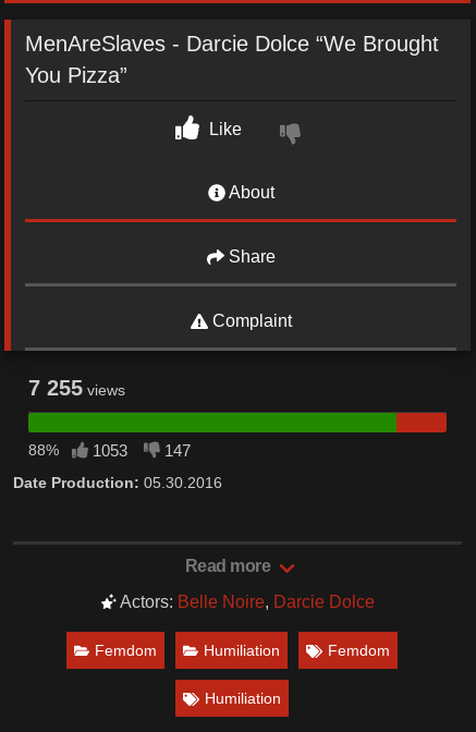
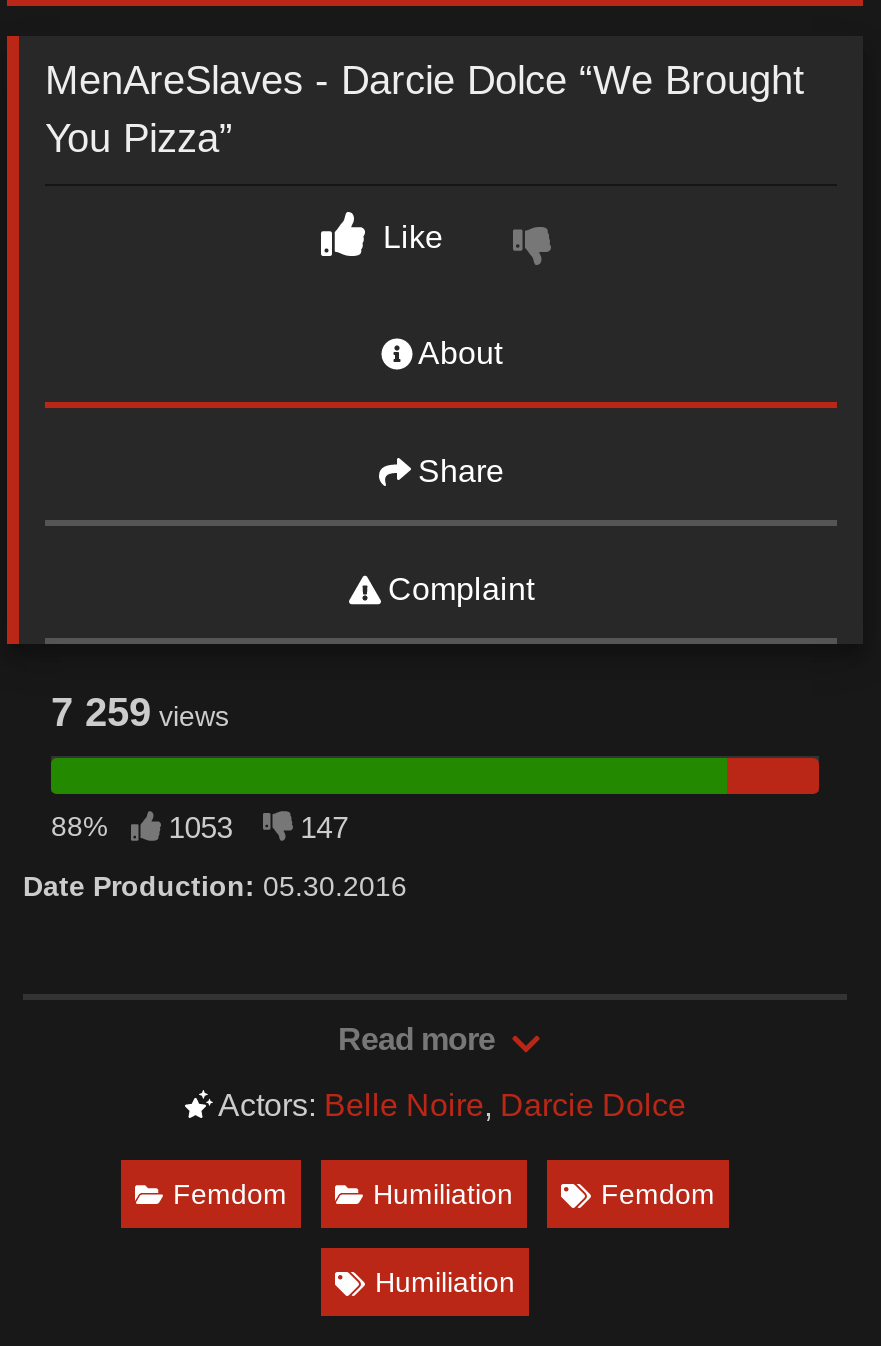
- 7 255 views
+ 7 259 views
